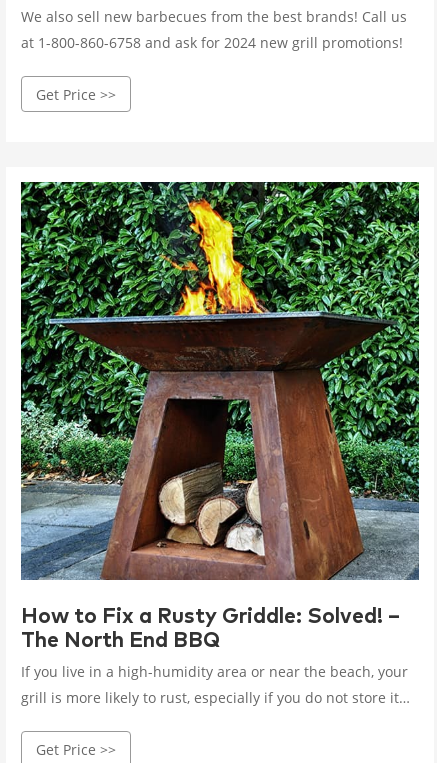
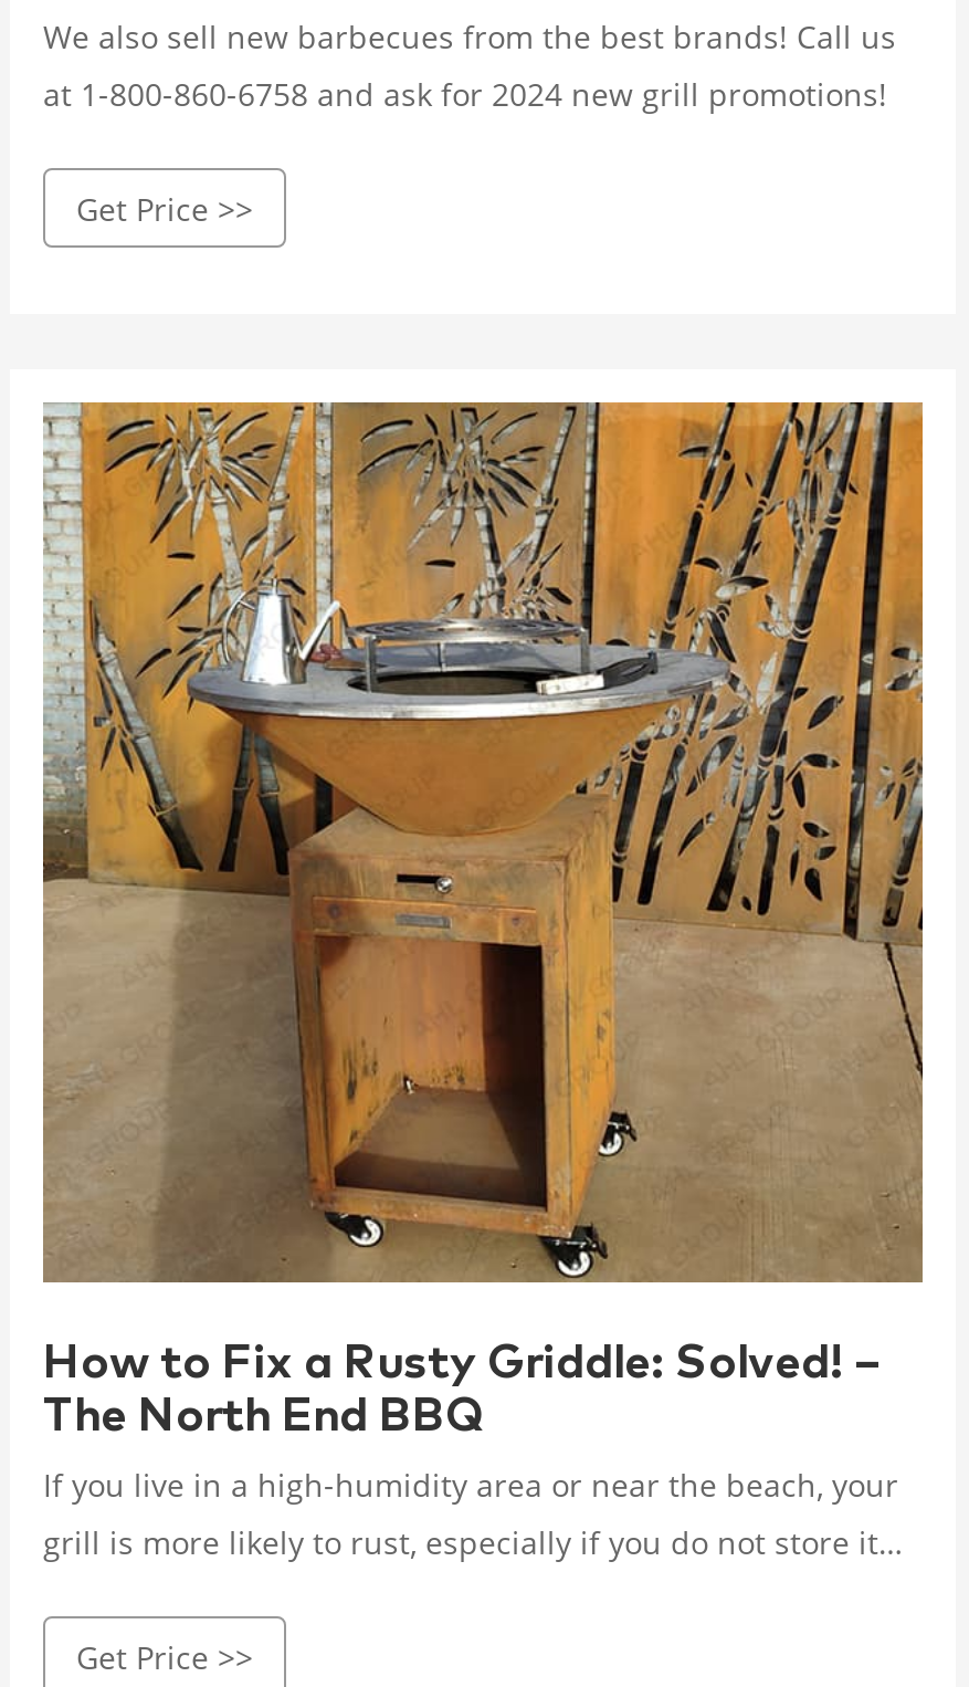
- [image]
+ [image]
